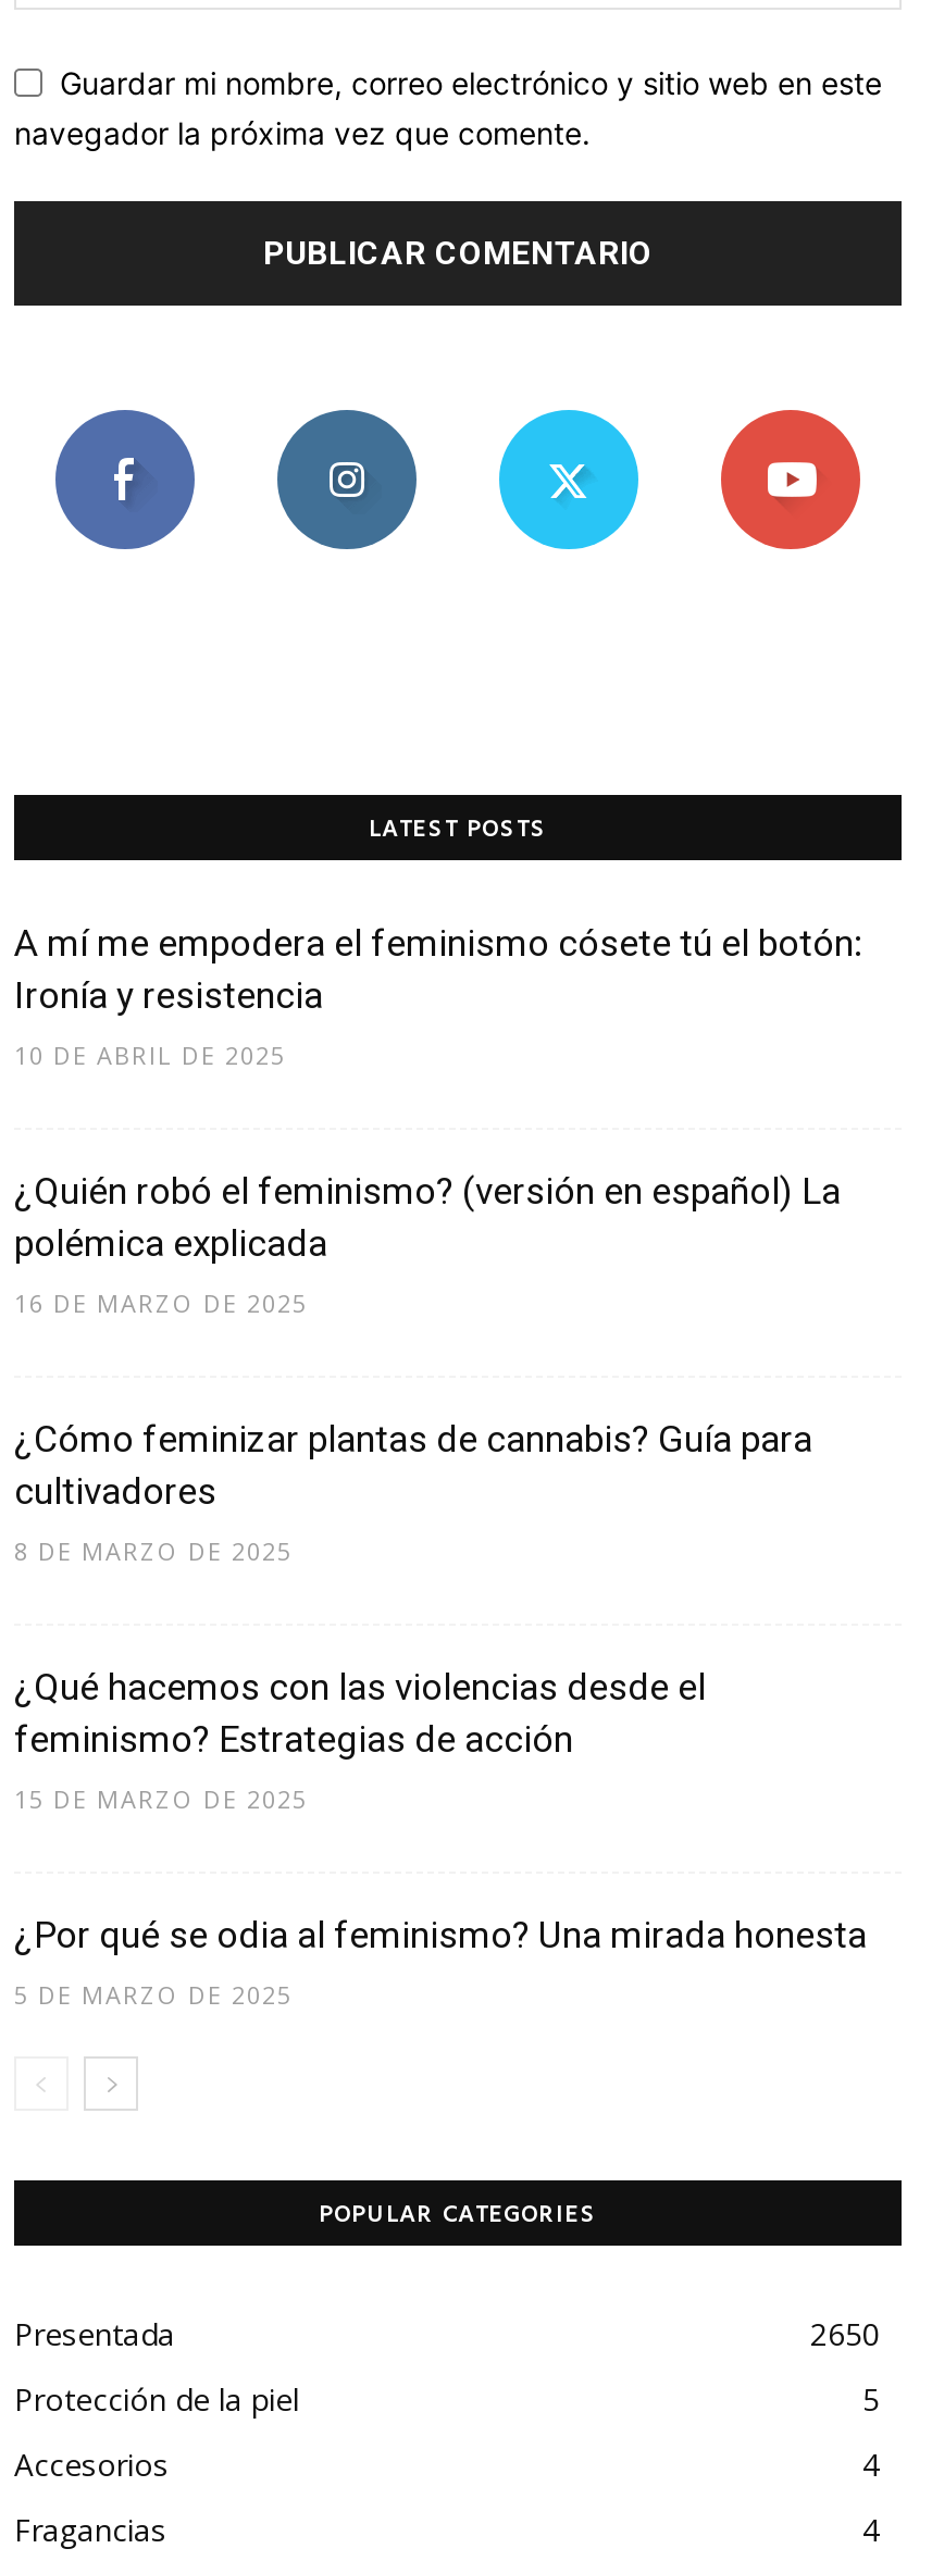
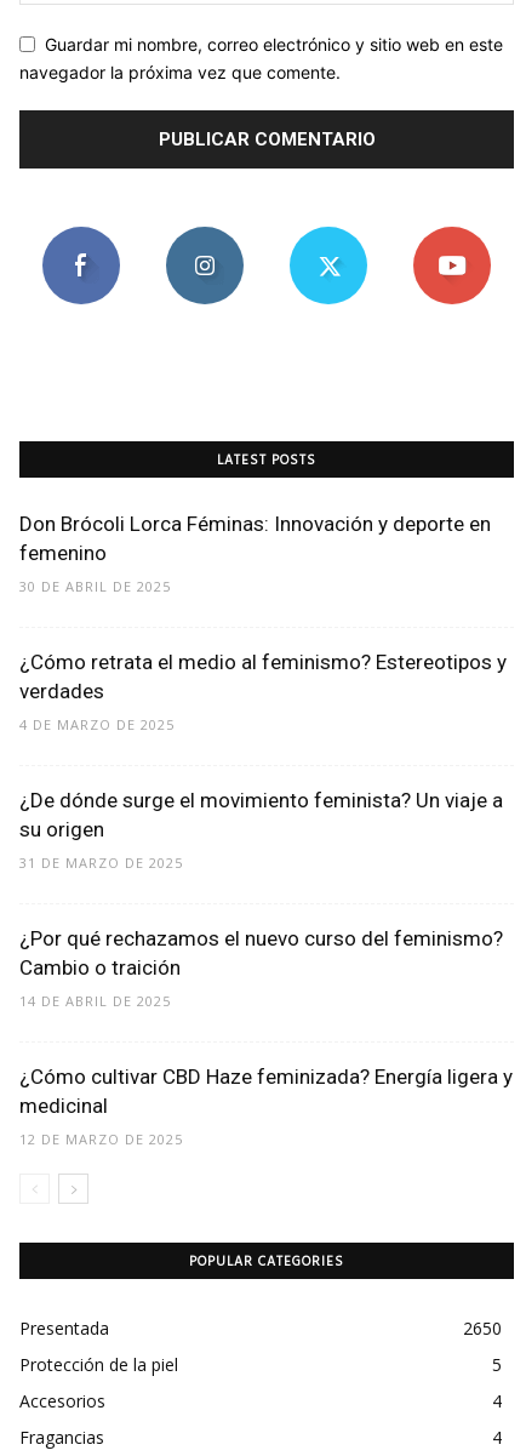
- A mí me empodera el feminismo cósete tú el botón:
- Ironía y resistencia
+ Don Brócoli Lorca Féminas: Innovación y deporte en
+ femenino

- 10 DE ABRIL DE 2025
+ 30 DE ABRIL DE 2025

- ¿Quién robó el feminismo? (versión en español) La
- polémica explicada
+ ¿Cómo retrata el medio al feminismo? Estereotipos y
+ verdades

- 16 DE MARZO DE 2025
+ 4 DE MARZO DE 2025

- ¿Cómo feminizar plantas de cannabis? Guía para
- cultivadores
+ ¿De dónde surge el movimiento feminista? Un viaje a
+ su origen

- 8 DE MARZO DE 2025
+ 31 DE MARZO DE 2025

- ¿Qué hacemos con las violencias desde el
- feminismo? Estrategias de acción
+ ¿Por qué rechazamos el nuevo curso del feminismo?
+ Cambio o traición

- 15 DE MARZO DE 2025
+ 14 DE ABRIL DE 2025

- ¿Por qué se odia al feminismo? Una mirada honesta
+ ¿Cómo cultivar CBD Haze feminizada? Energía ligera y
+ medicinal

- 5 DE MARZO DE 2025
+ 12 DE MARZO DE 2025
